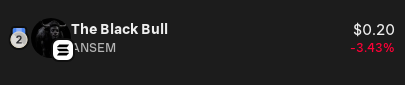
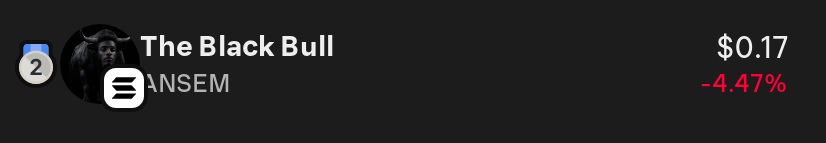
- $0.20
+ $0.17

- -3.43%
+ -4.47%
